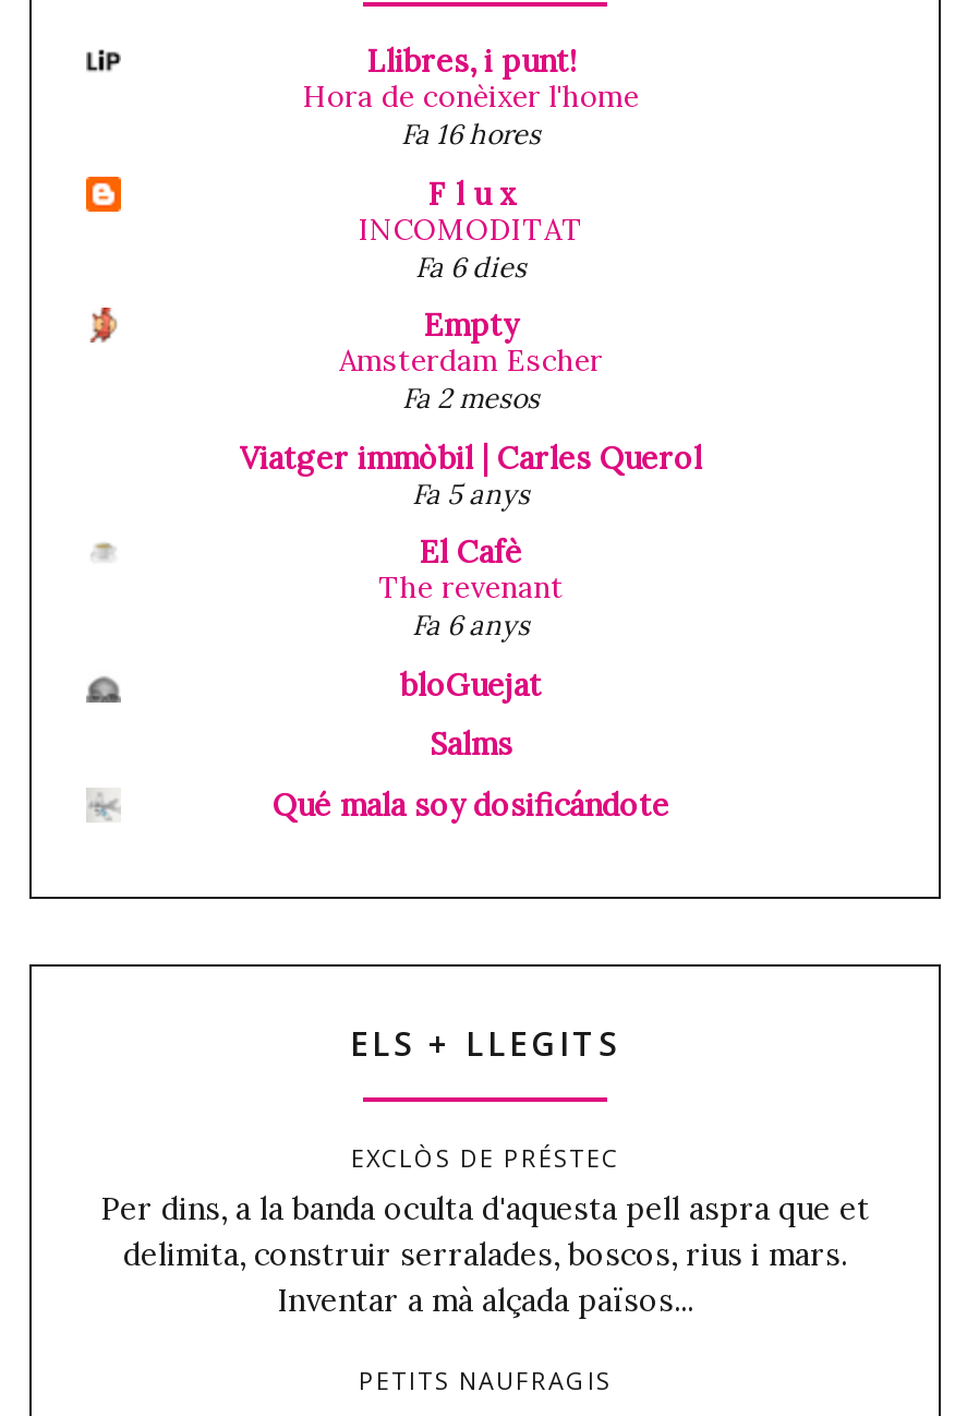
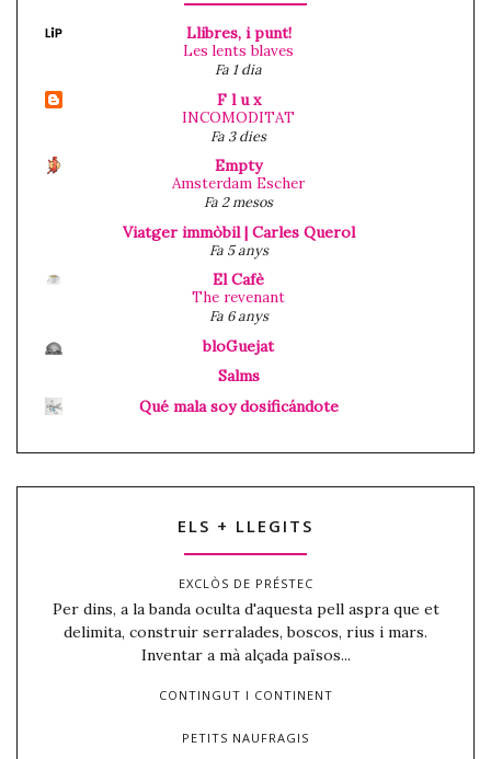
- Hora de conèixer l'home
- Fa 16 hores
+ Les lents blaves
+ Fa 1 dia

- Fa 6 dies
+ Fa 3 dies

+ CONTINGUT I CONTINENT
